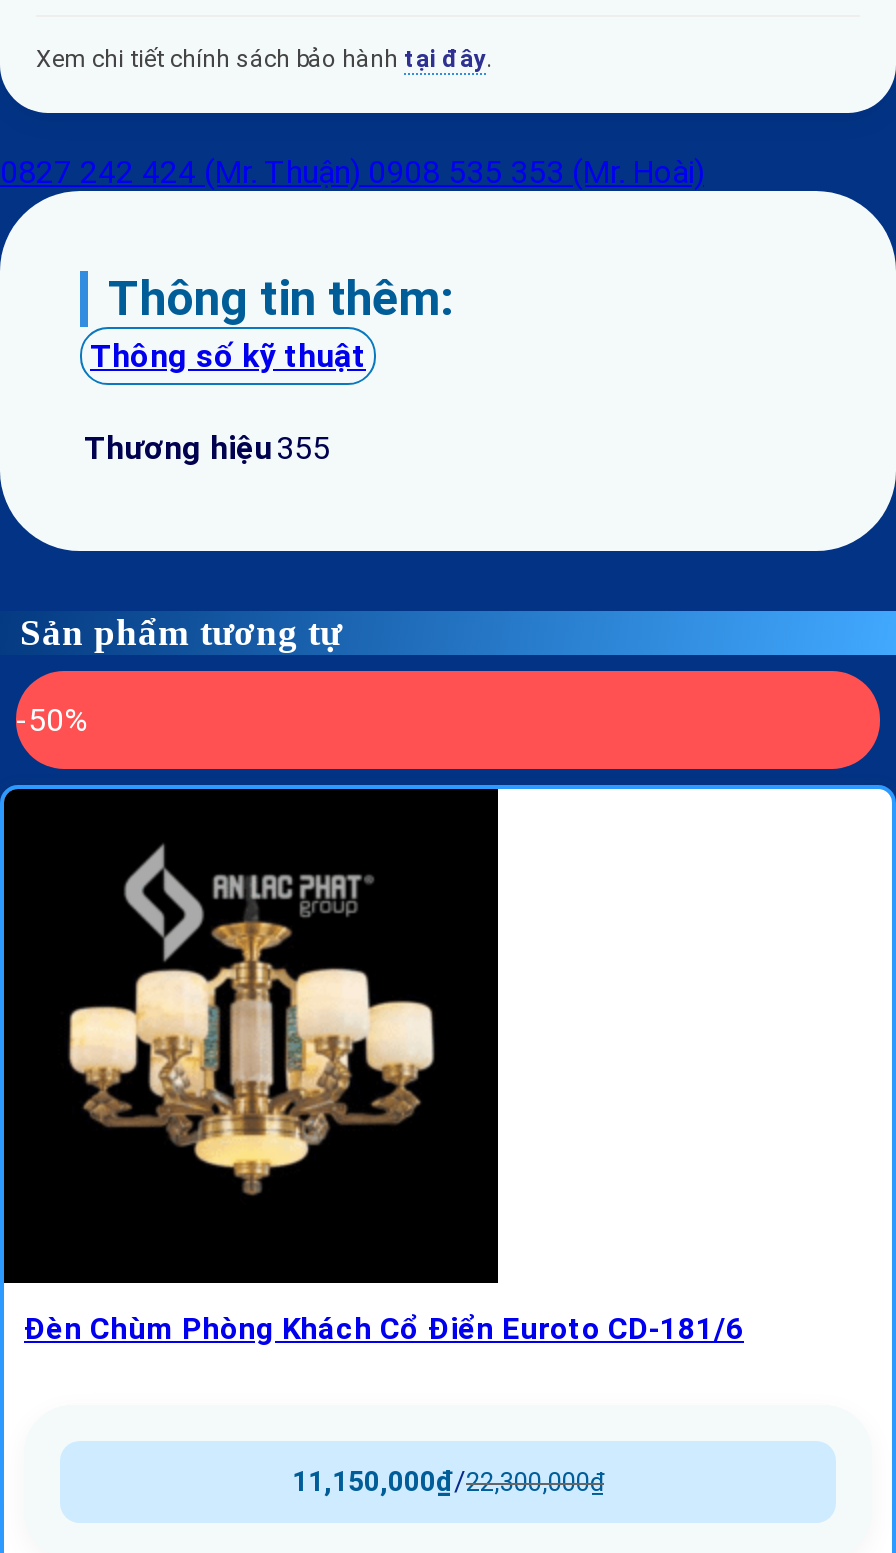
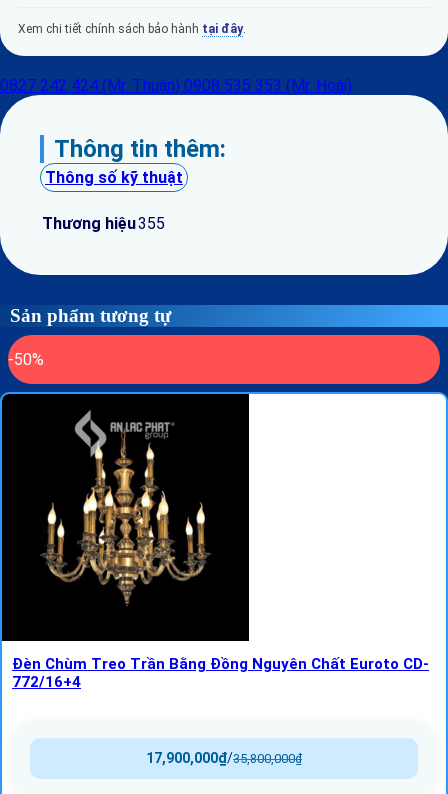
- [image]
+ [image]

- Đèn Chùm Phòng Khách Cổ Điển Euroto CD-181/6
+ Đèn Chùm Treo Trần Bằng Đồng Nguyên Chất Euroto CD-
+ 772/16+4

- 11,150,000₫
+ 17,900,000₫

- 22,300,000₫
+ 35,800,000₫
